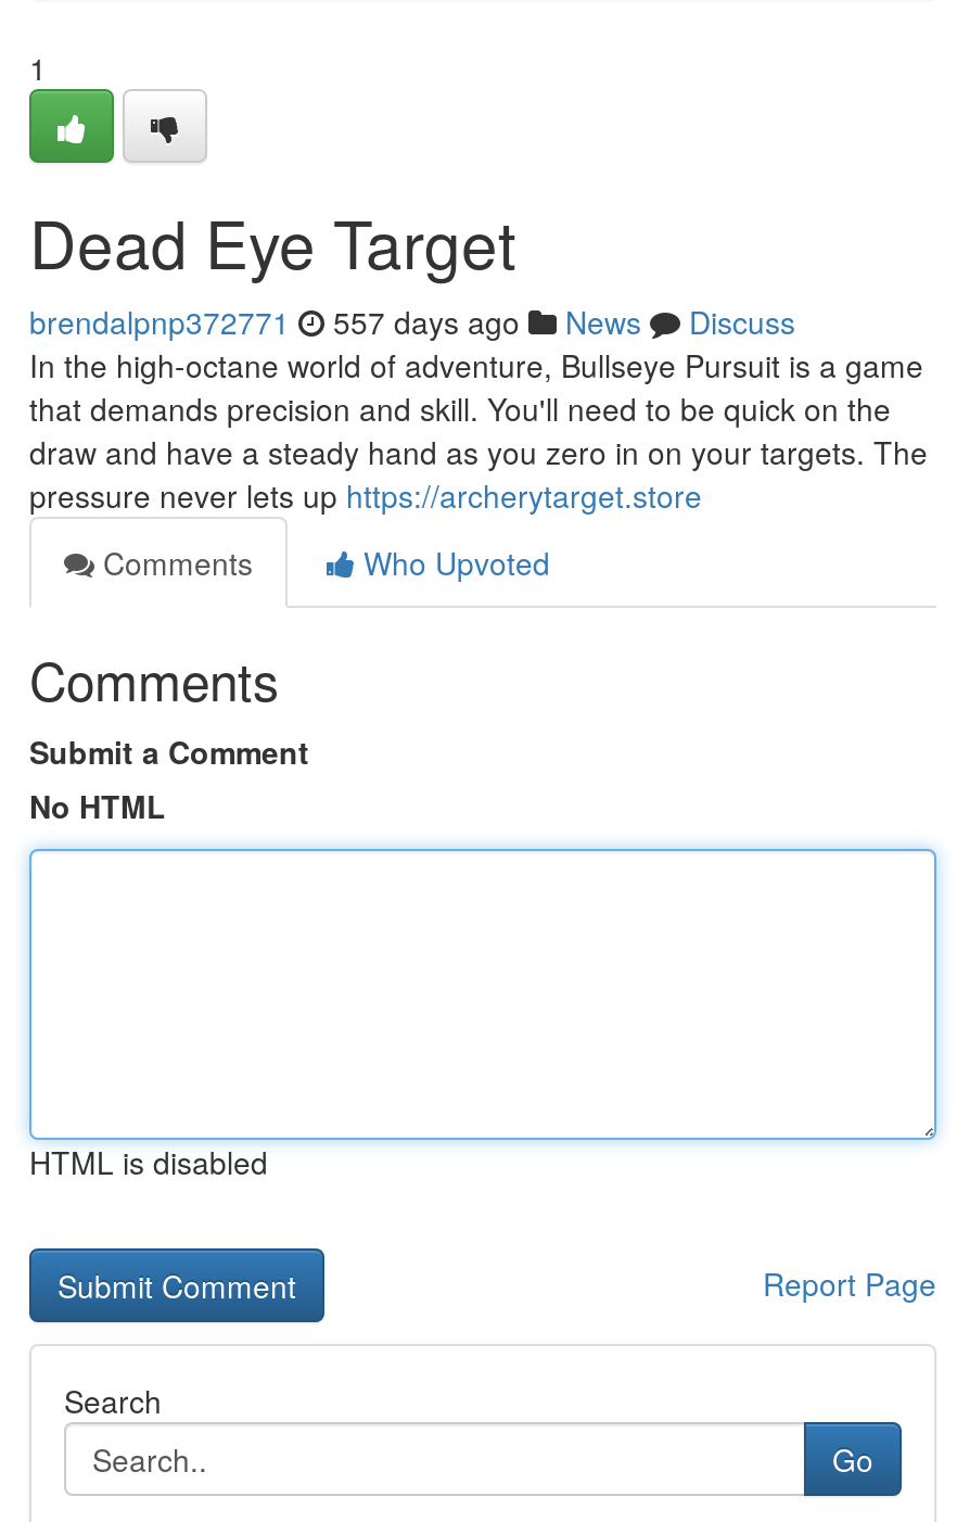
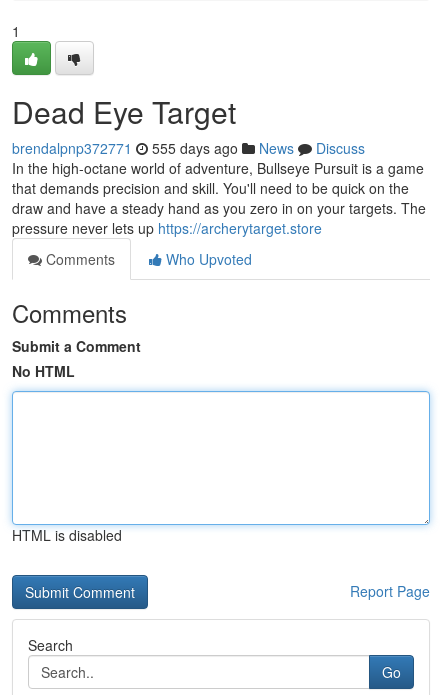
- brendalpnp372771 557 days ago News Discuss
+ brendalpnp372771 555 days ago News Discuss
